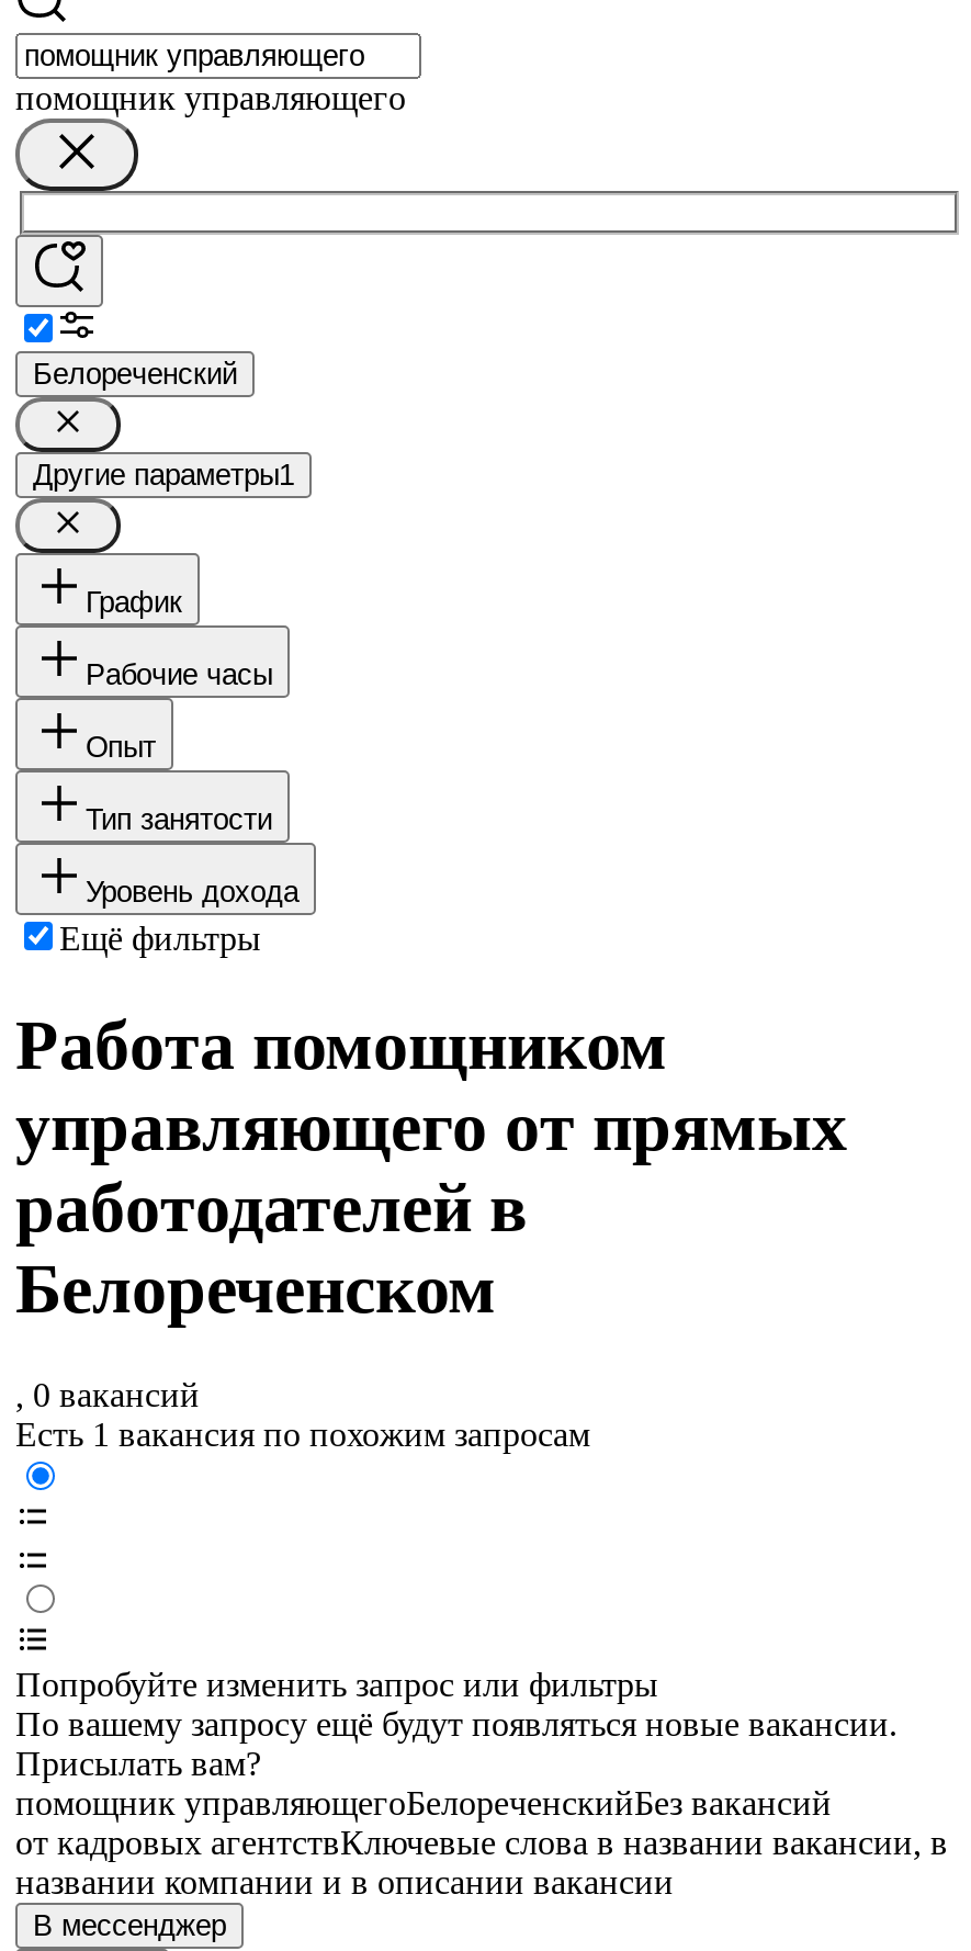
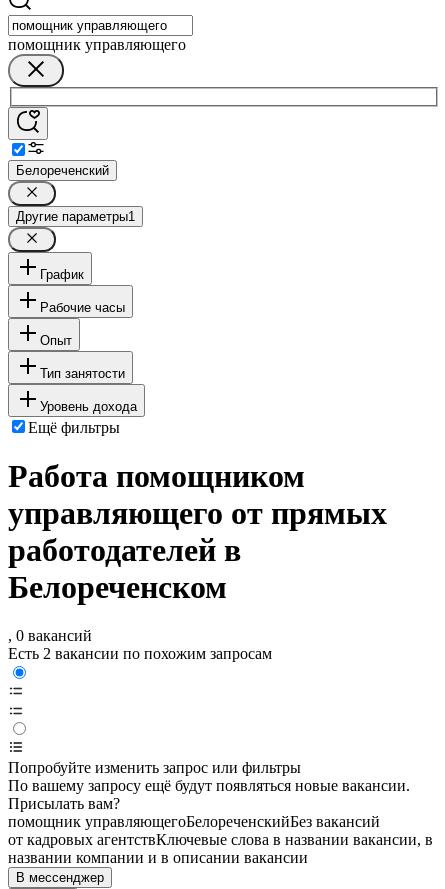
- Есть 1 вакансия по похожим запросам
+ Есть 2 вакансии по похожим запросам
